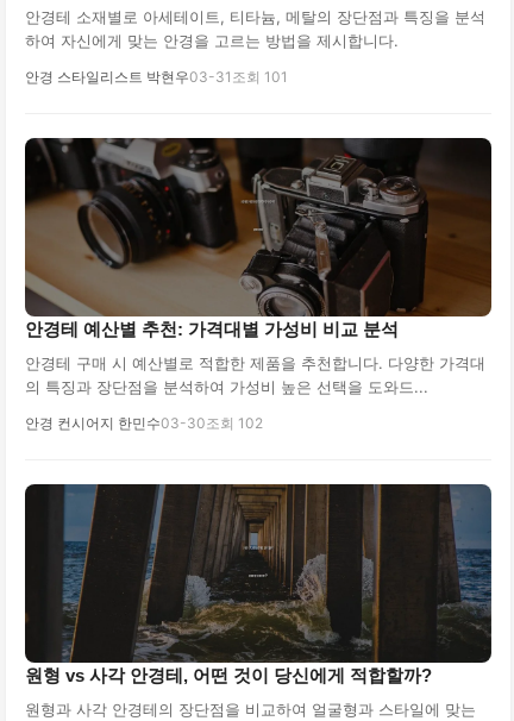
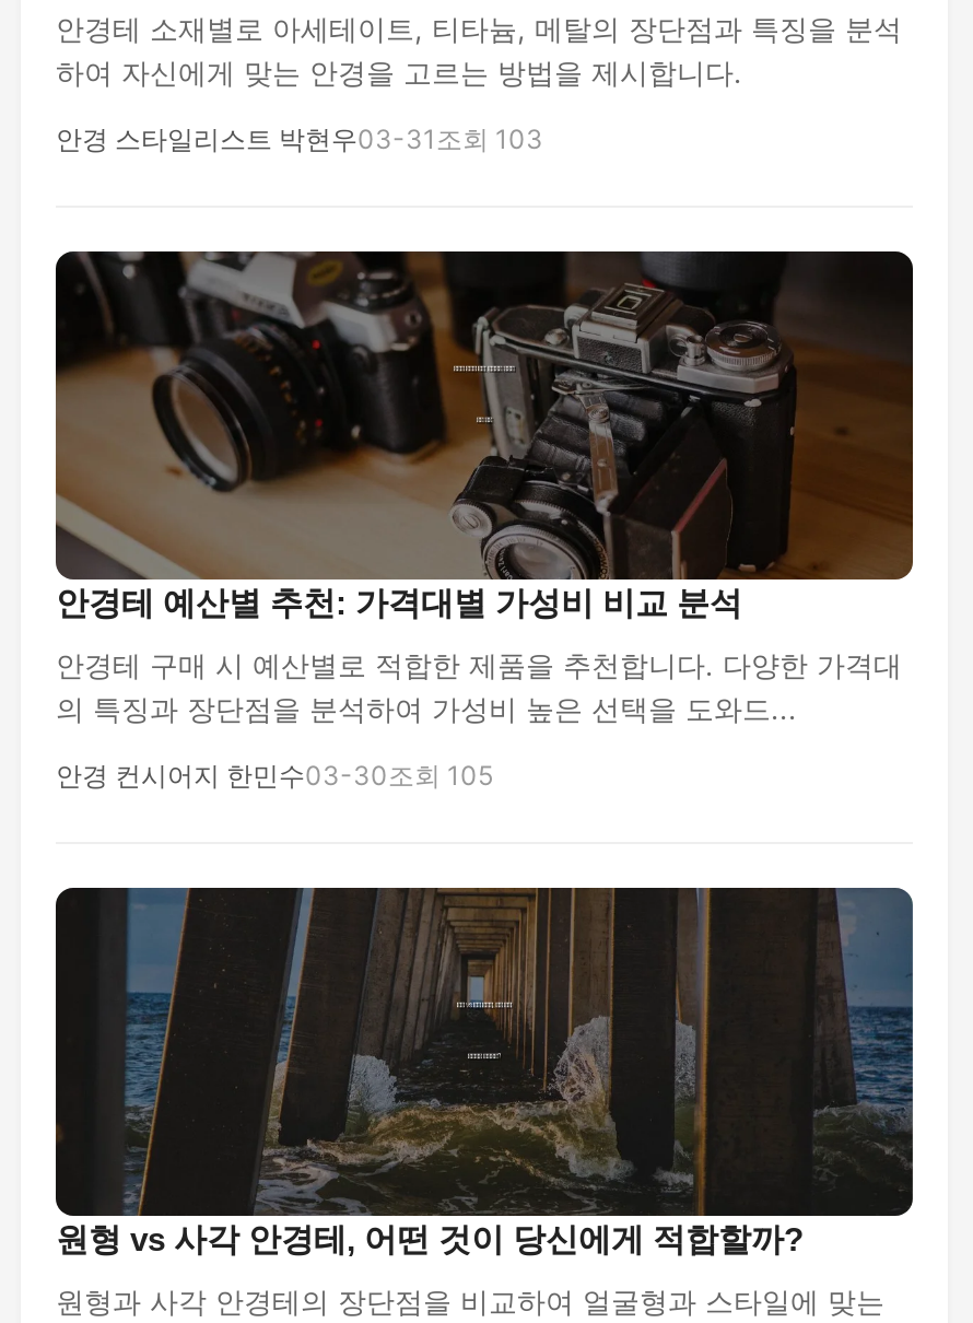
- 안경 스타일리스트 박현우03-31 조회 101
+ 안경 스타일리스트 박현우03-31 조회 103

- 안경 컨시어지 한민수03-30조회 102
+ 안경 컨시어지 한민수03-30조회 105
